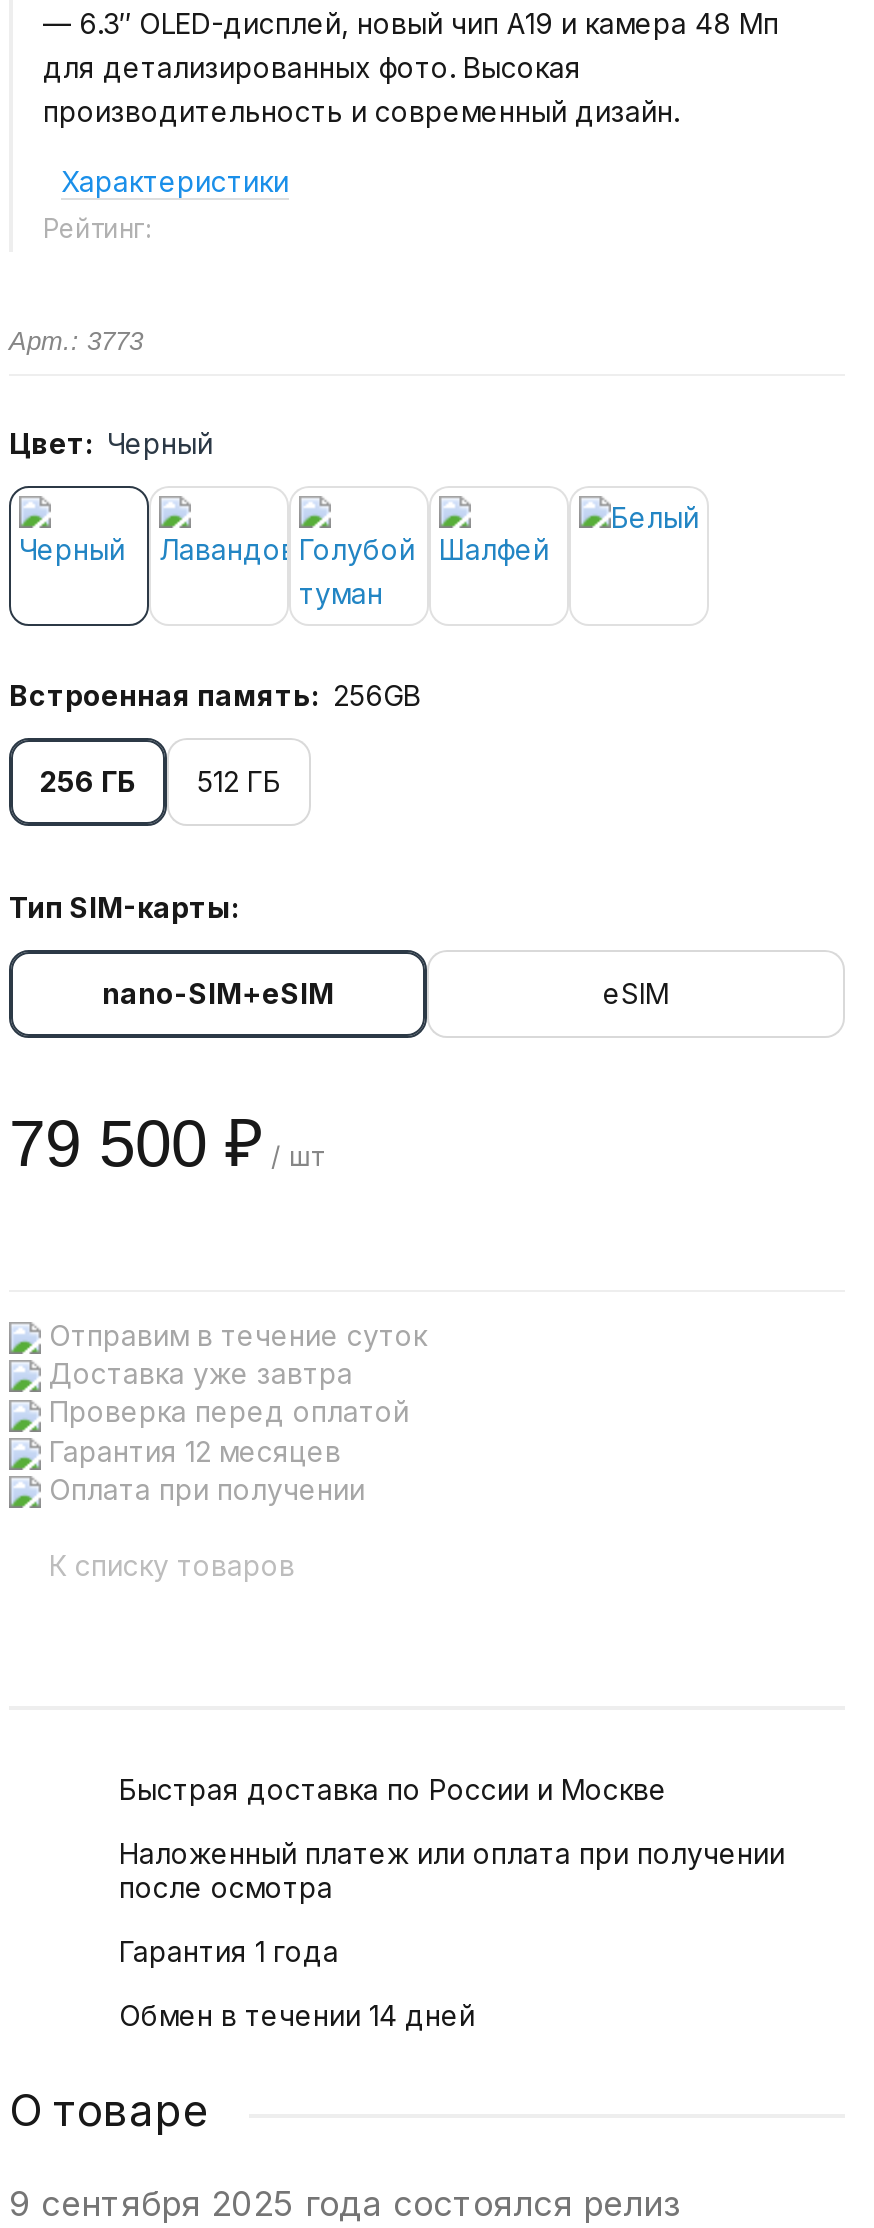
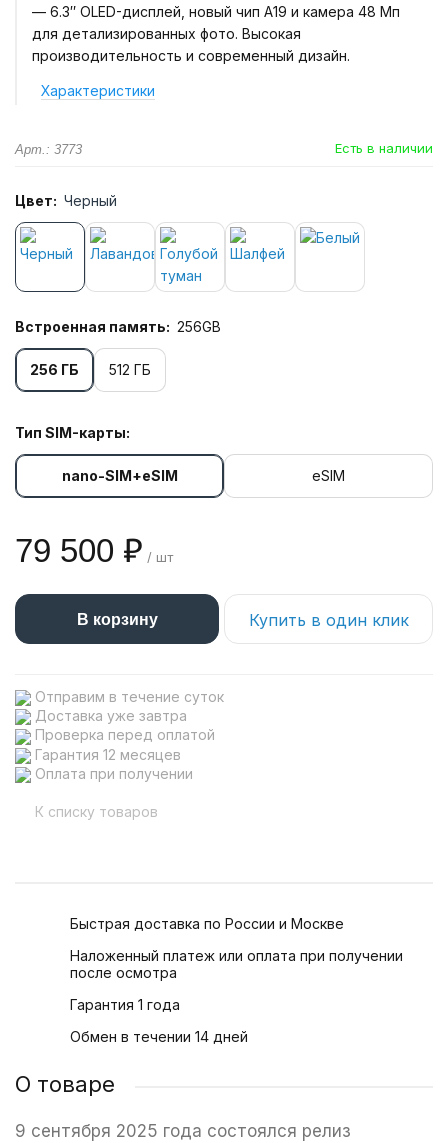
+ Есть в наличии

- Рейтинг:

moved up: Арт.: 3773 | Цвет: Черный | Встроенная память: 256GB | 256 ГБ | 512 ГБ | nano-SIM+eSIM | eSIM

+ В корзину
+ Купить в один клик
